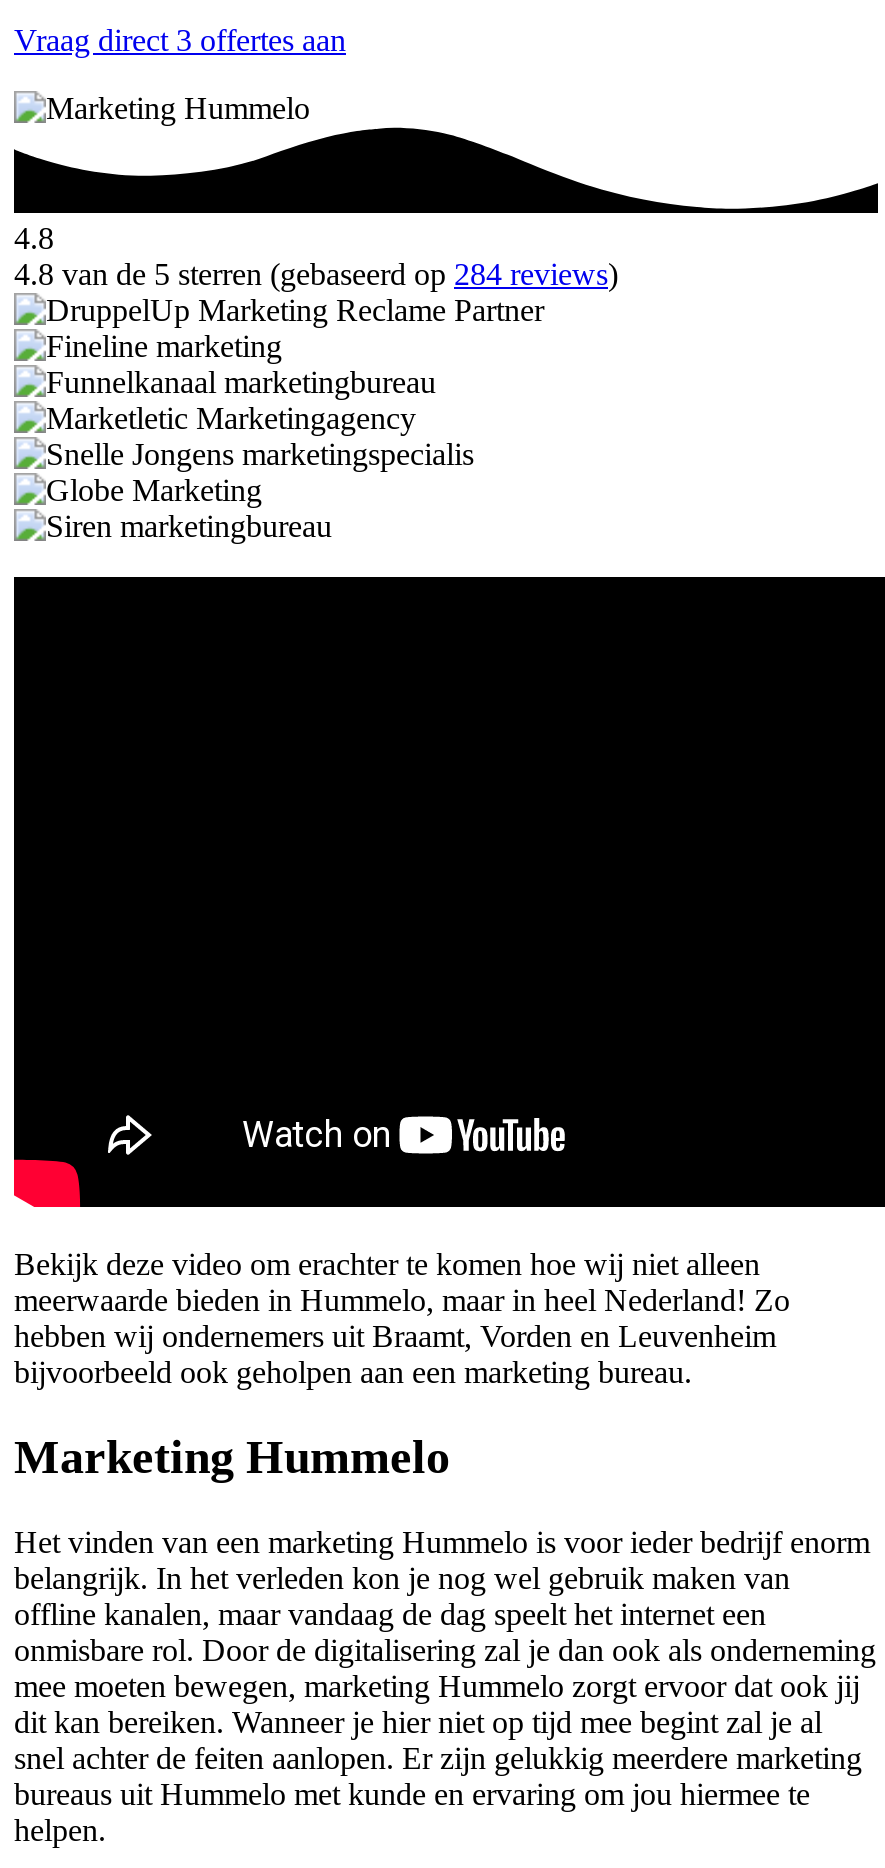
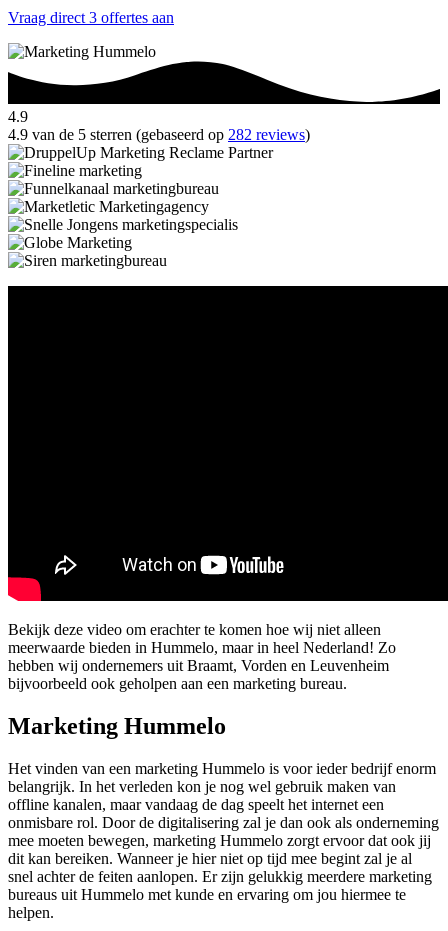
- 4.8
+ 4.9

- 4.8 van de 5 sterren (gebaseerd op 284 reviews)
+ 4.9 van de 5 sterren (gebaseerd op 282 reviews)
